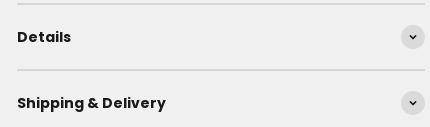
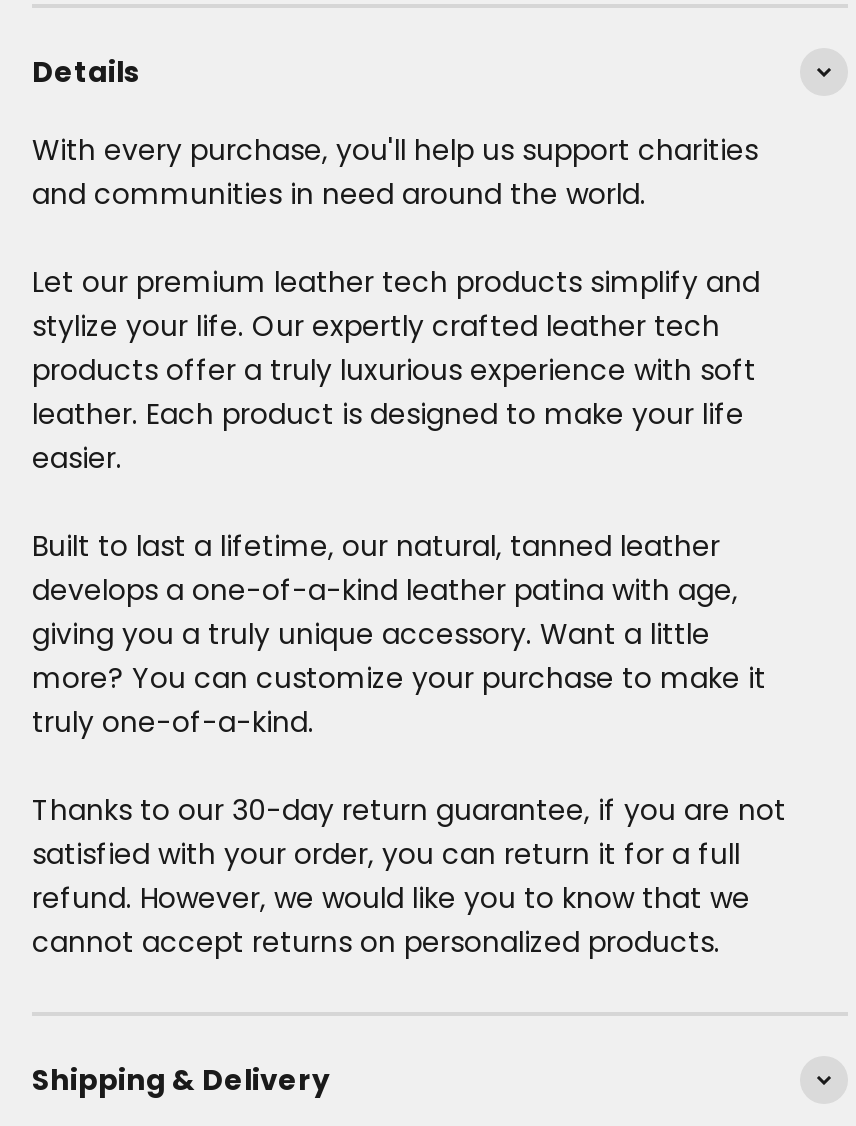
+ With every purchase, you'll help us support charities
+ and communities in need around the world.
+ Let our premium leather tech products simplify and
+ stylize your life. Our expertly crafted leather tech
+ products offer a truly luxurious experience with soft
+ leather. Each product is designed to make your life
+ easier.
+ Built to last a lifetime, our natural, tanned leather
+ develops a one-of-a-kind leather patina with age,
+ giving you a truly unique accessory. Want a little
+ more? You can customize your purchase to make it
+ truly one-of-a-kind.
+ Thanks to our 30-day return guarantee, if you are not
+ satisfied with your order, you can return it for a full
+ refund. However, we would like you to know that we
+ cannot accept returns on personalized products.
